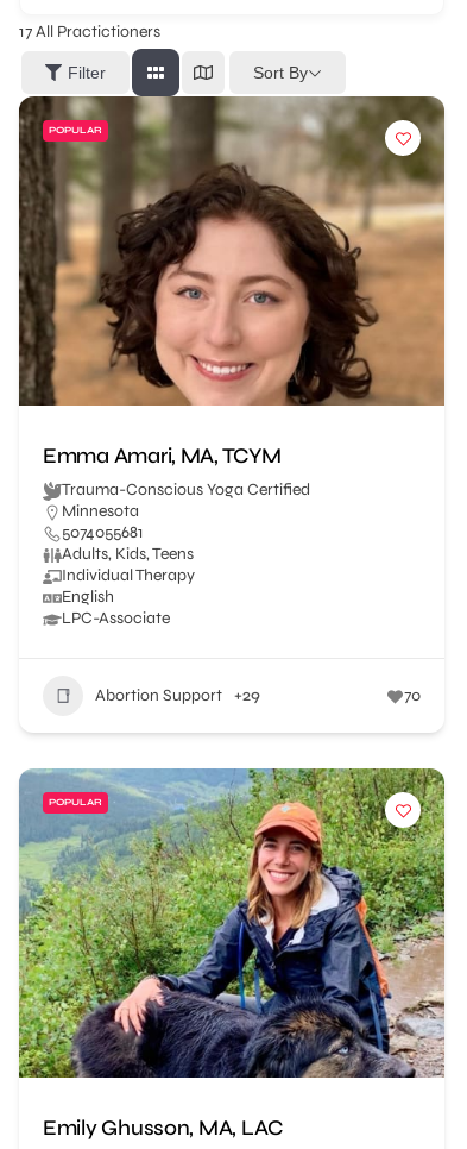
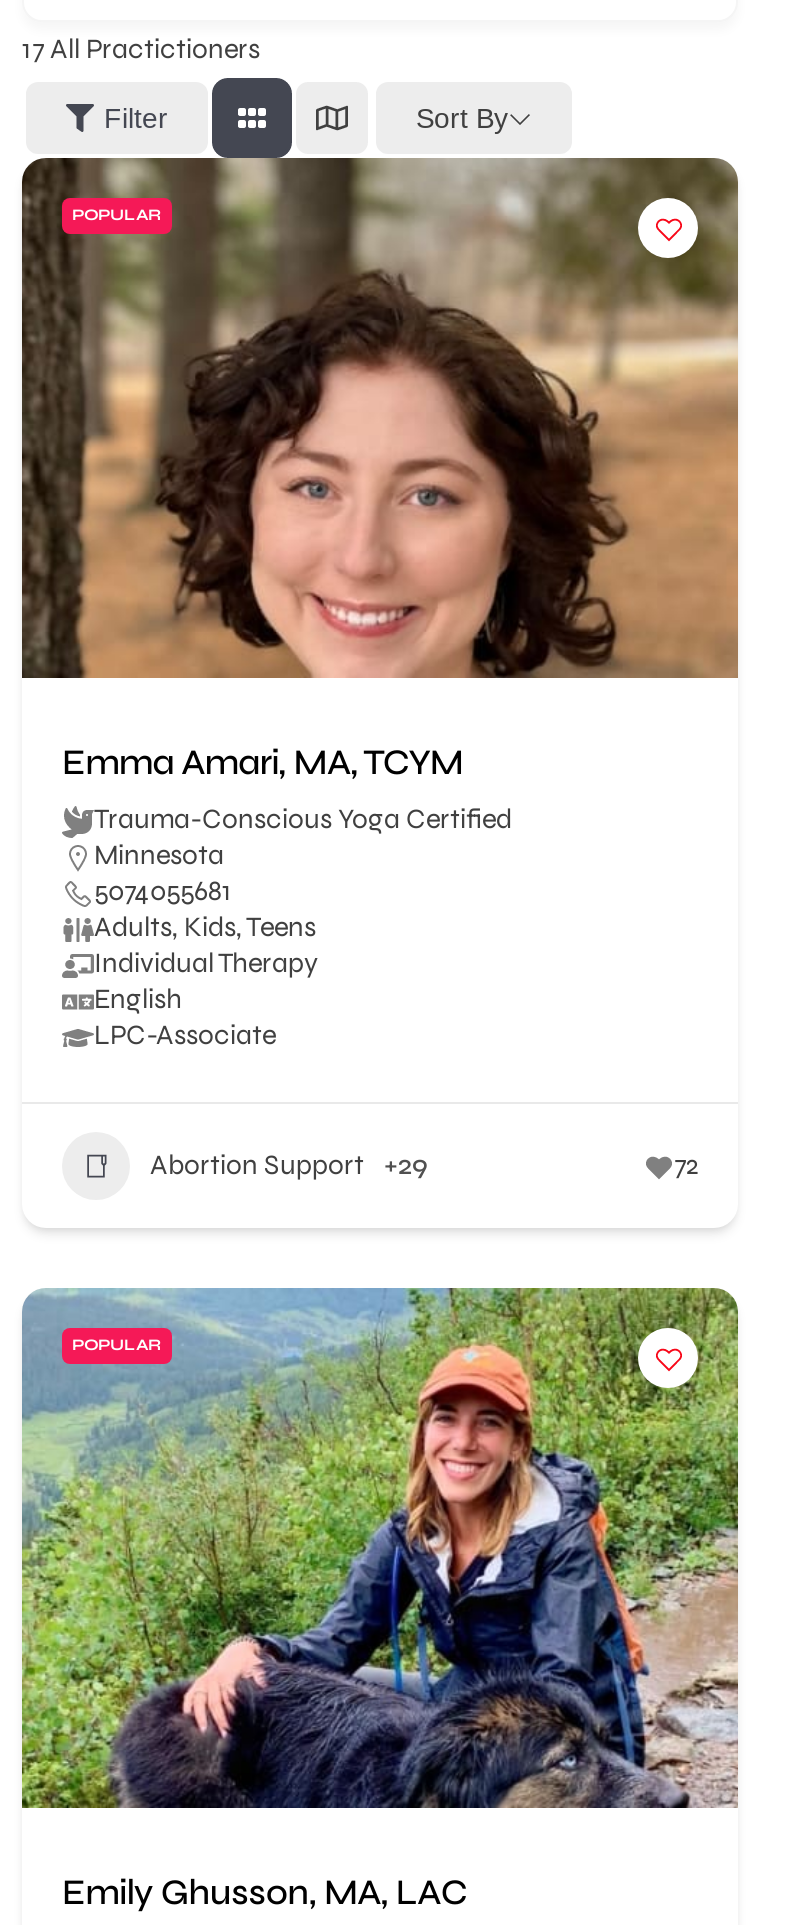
- 70
+ 72
